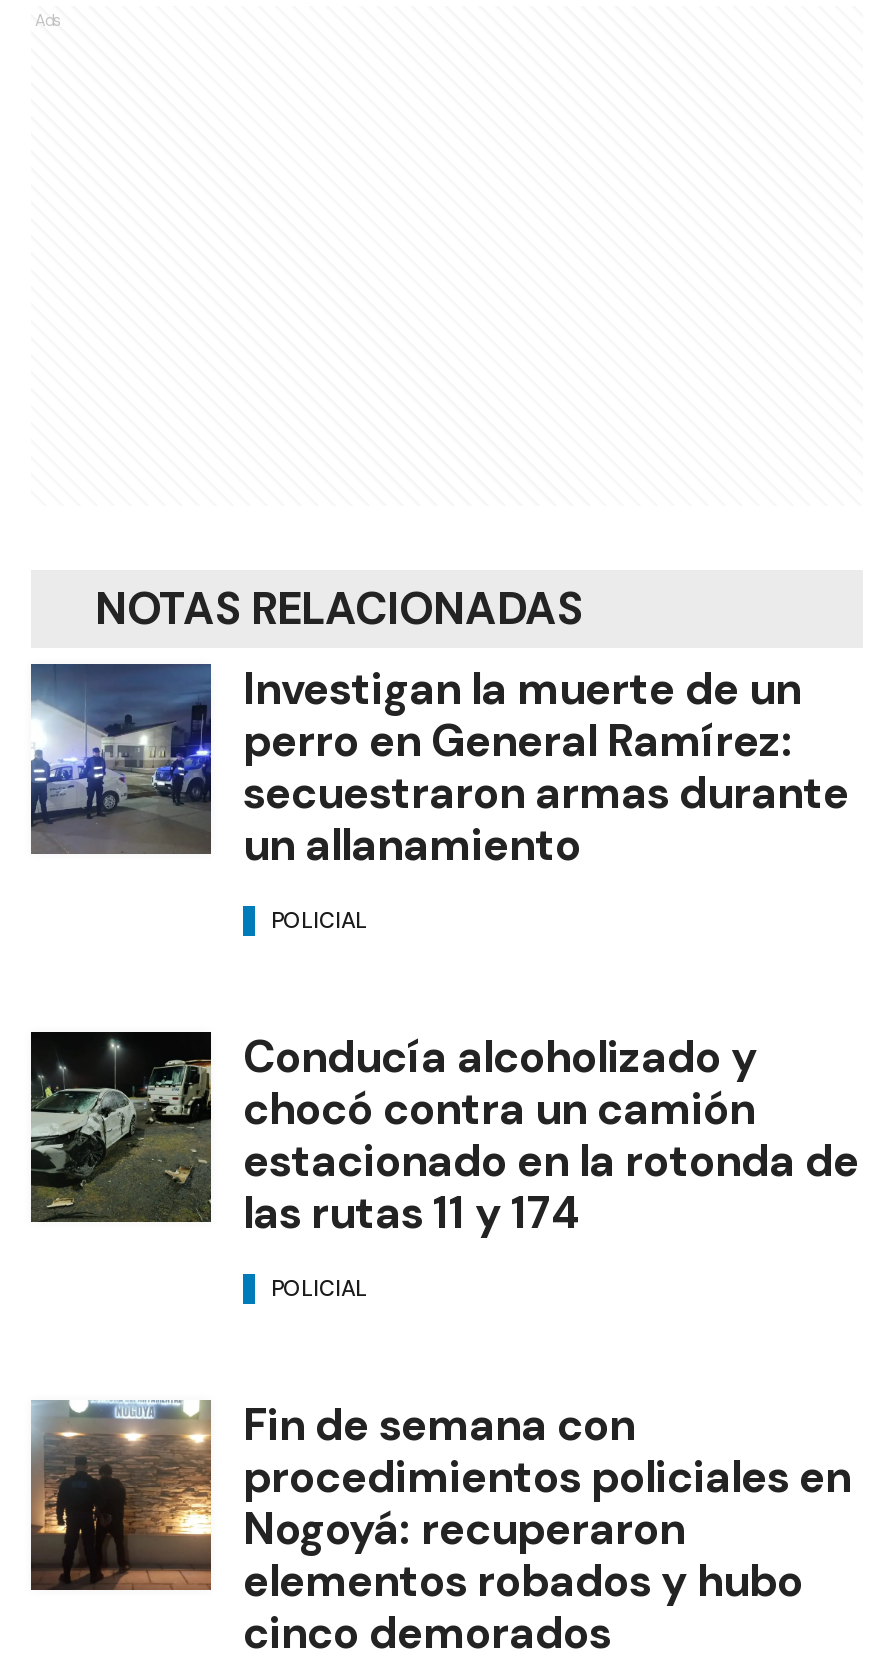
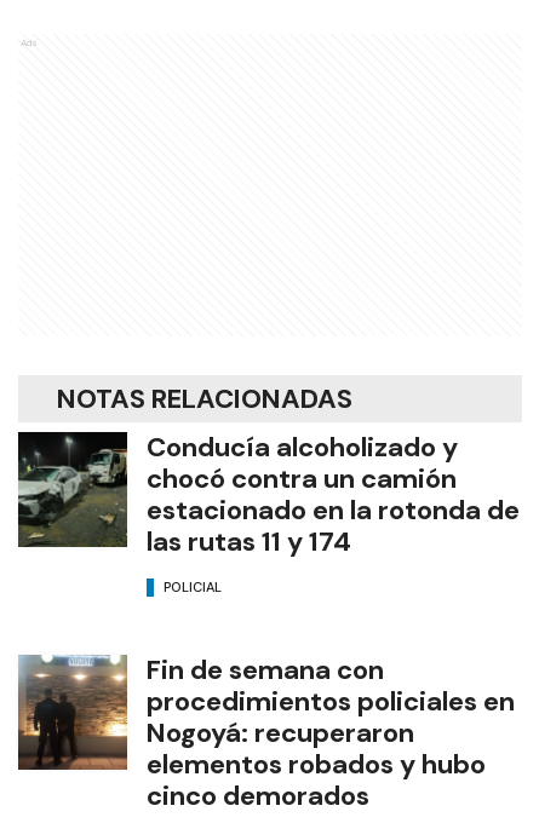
- [image]
- Investigan la muerte de un
- perro en General Ramírez:
- secuestraron armas durante
- un allanamiento
- POLICIAL
